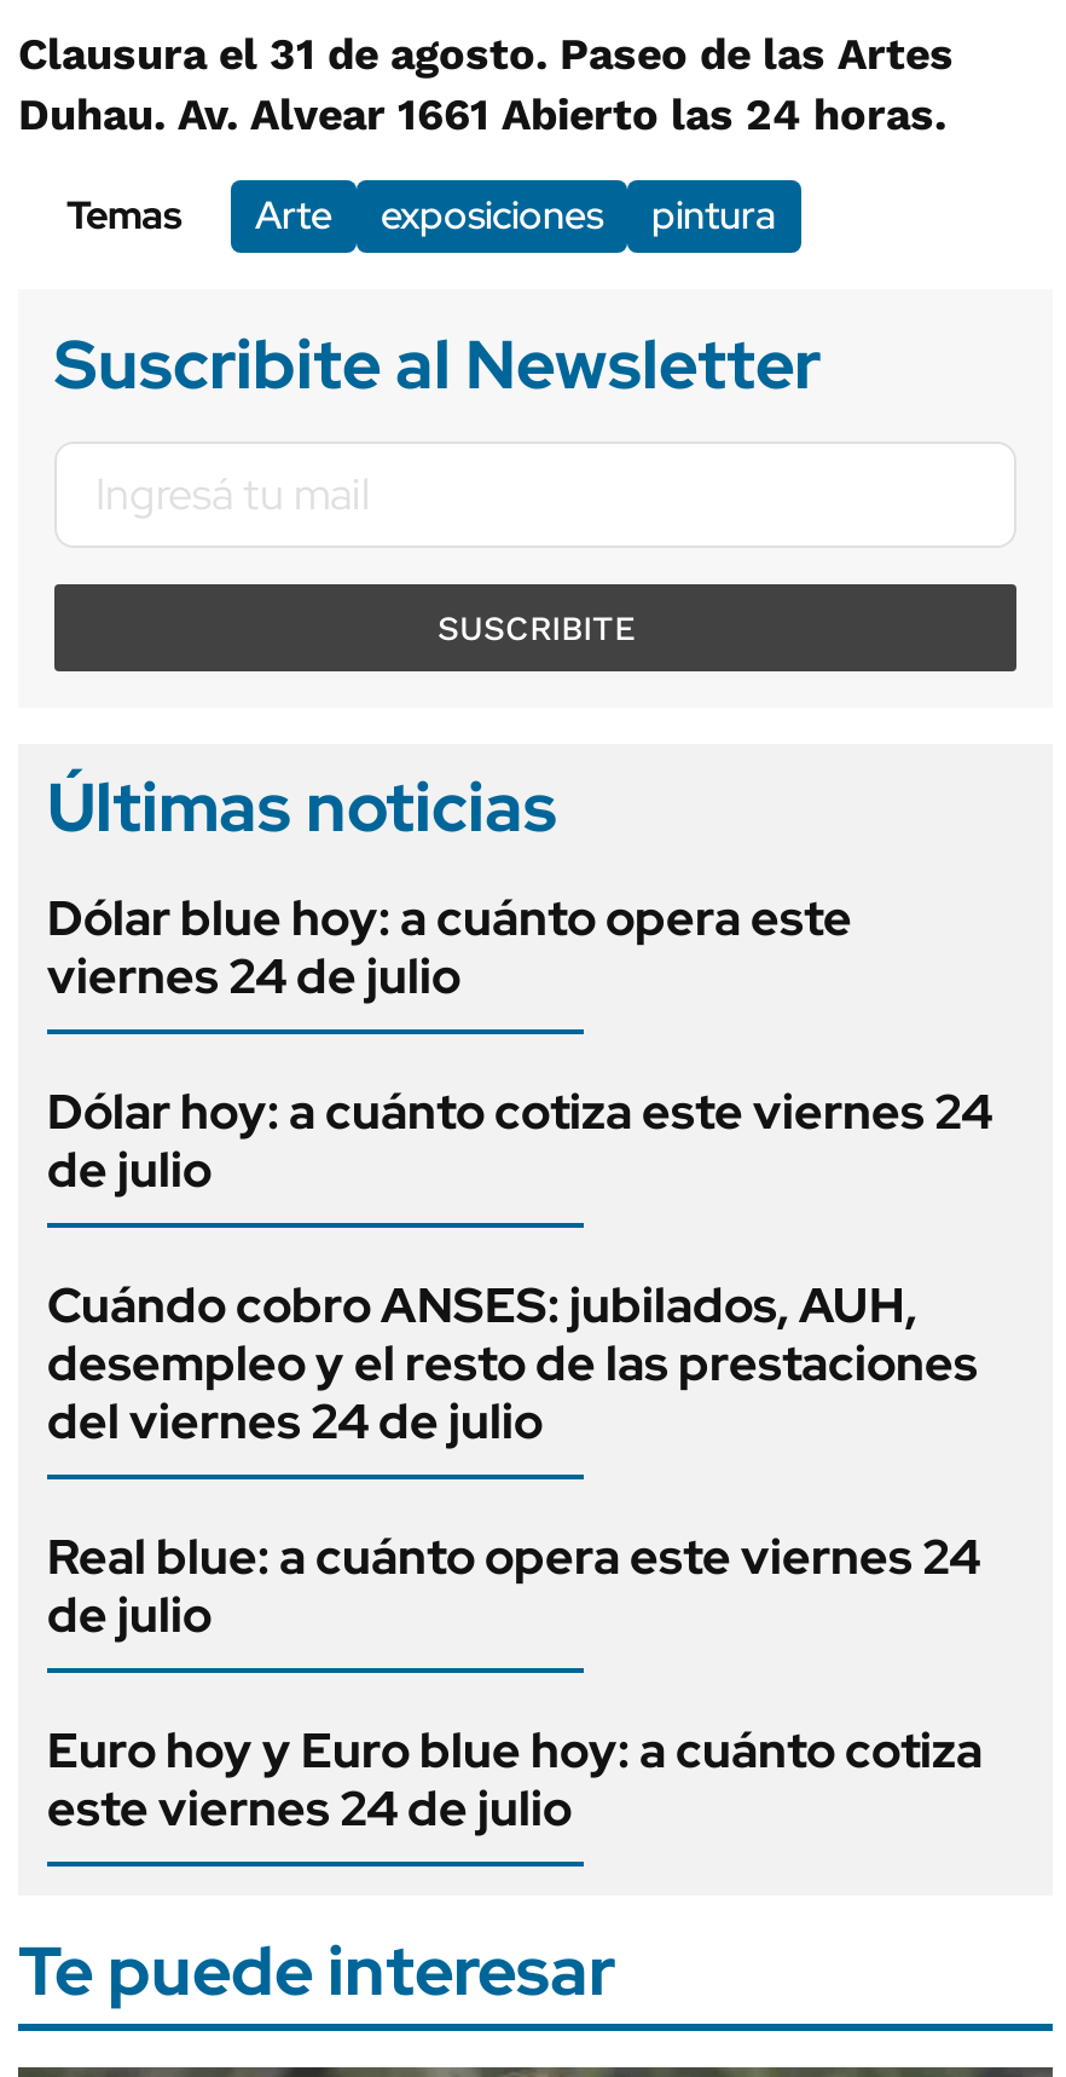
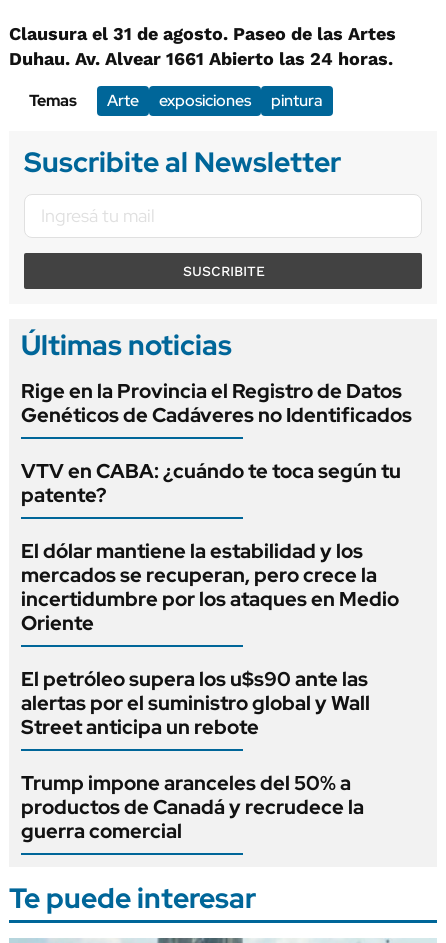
- Dólar blue hoy: a cuánto opera este
- viernes 24 de julio
+ Rige en la Provincia el Registro de Datos
+ Genéticos de Cadáveres no Identificados

- Dólar hoy: a cuánto cotiza este viernes 24
- de julio
+ VTV en CABA: ¿cuándo te toca según tu
+ patente?

- Cuándo cobro ANSES: jubilados, AUH,
- desempleo y el resto de las prestaciones
- del viernes 24 de julio
+ El dólar mantiene la estabilidad y los
+ mercados se recuperan, pero crece la
+ incertidumbre por los ataques en Medio
+ Oriente

- Real blue: a cuánto opera este viernes 24
- de julio
+ El petróleo supera los u$s90 ante las
+ alertas por el suministro global y Wall
+ Street anticipa un rebote

- Euro hoy y Euro blue hoy: a cuánto cotiza
- este viernes 24 de julio
+ Trump impone aranceles del 50% a
+ productos de Canadá y recrudece la
+ guerra comercial
